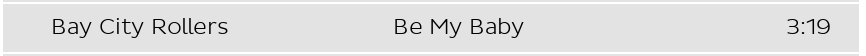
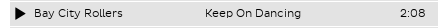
- Be My Baby
- 3:19
+ Keep On Dancing
+ 2:08
